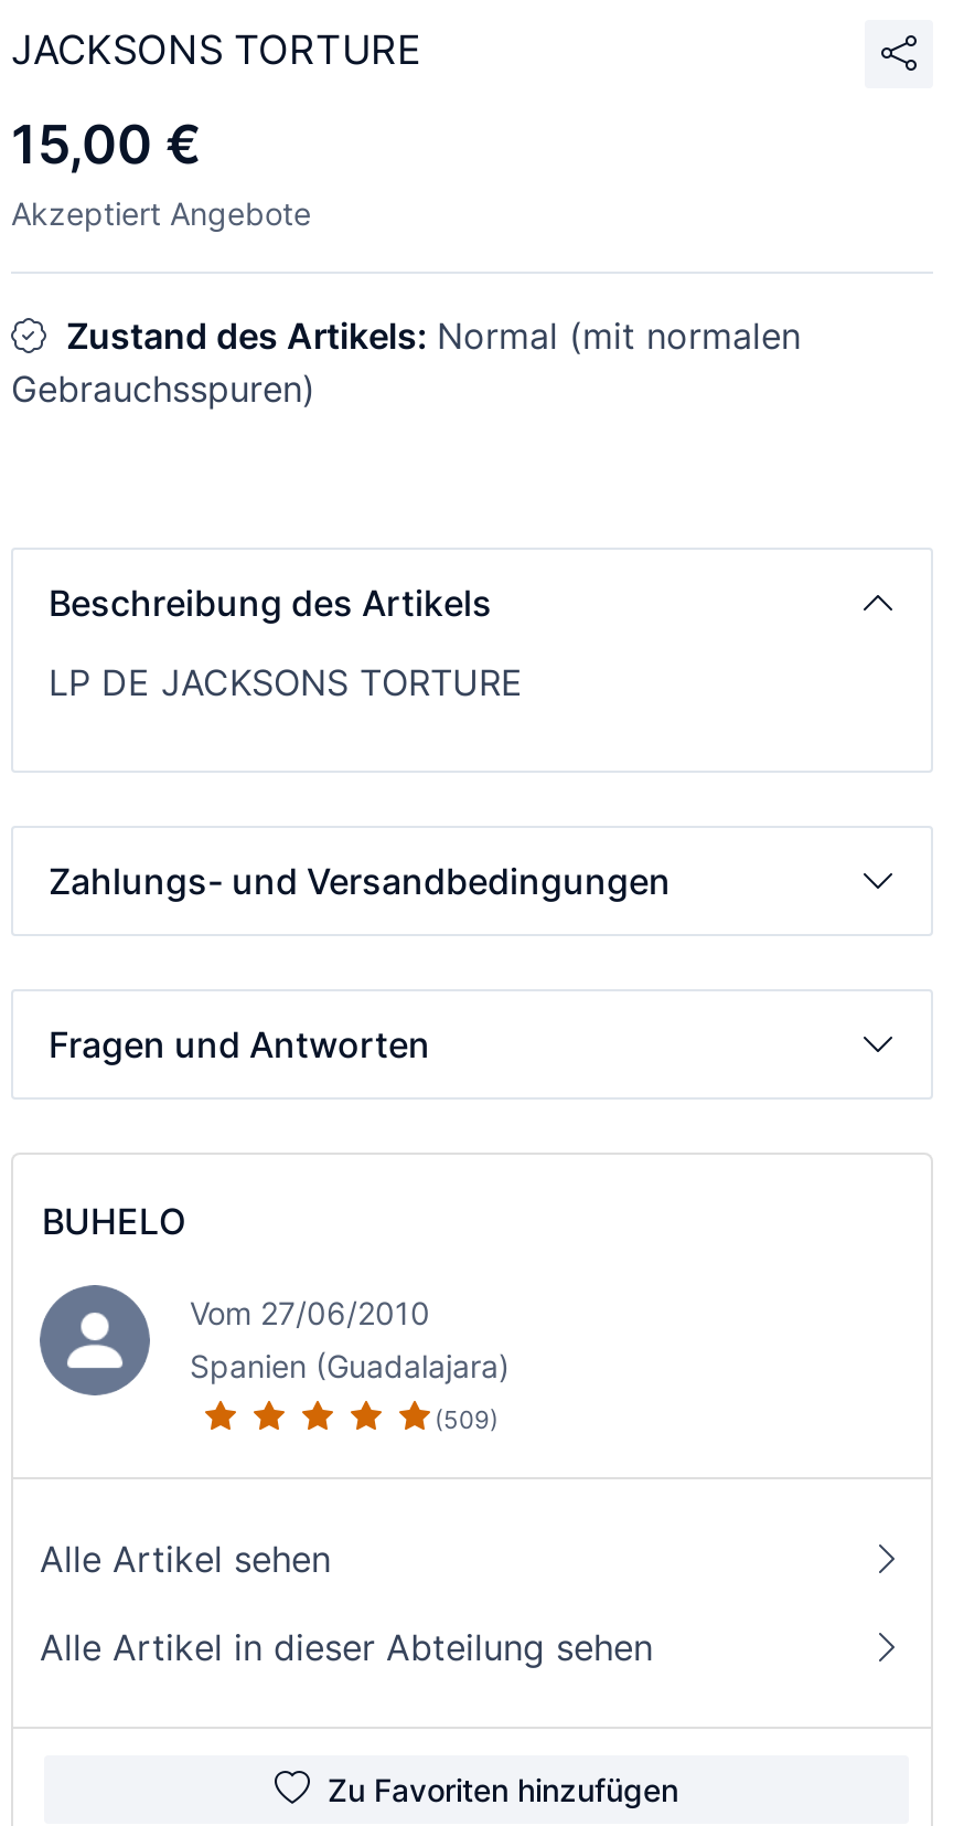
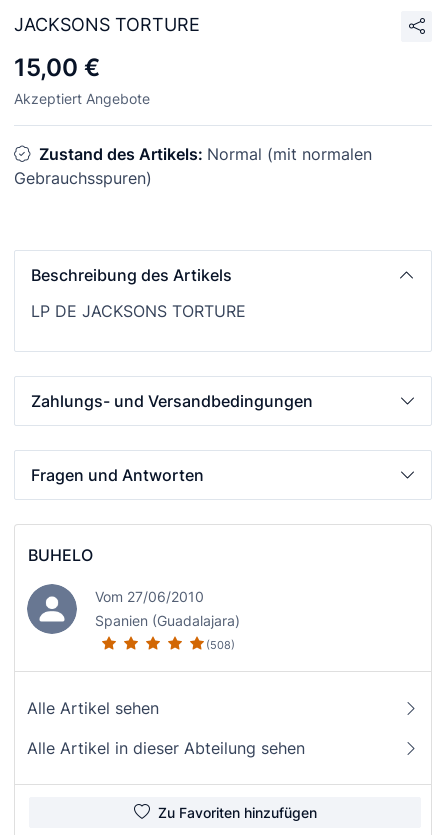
- (509)
+ (508)
